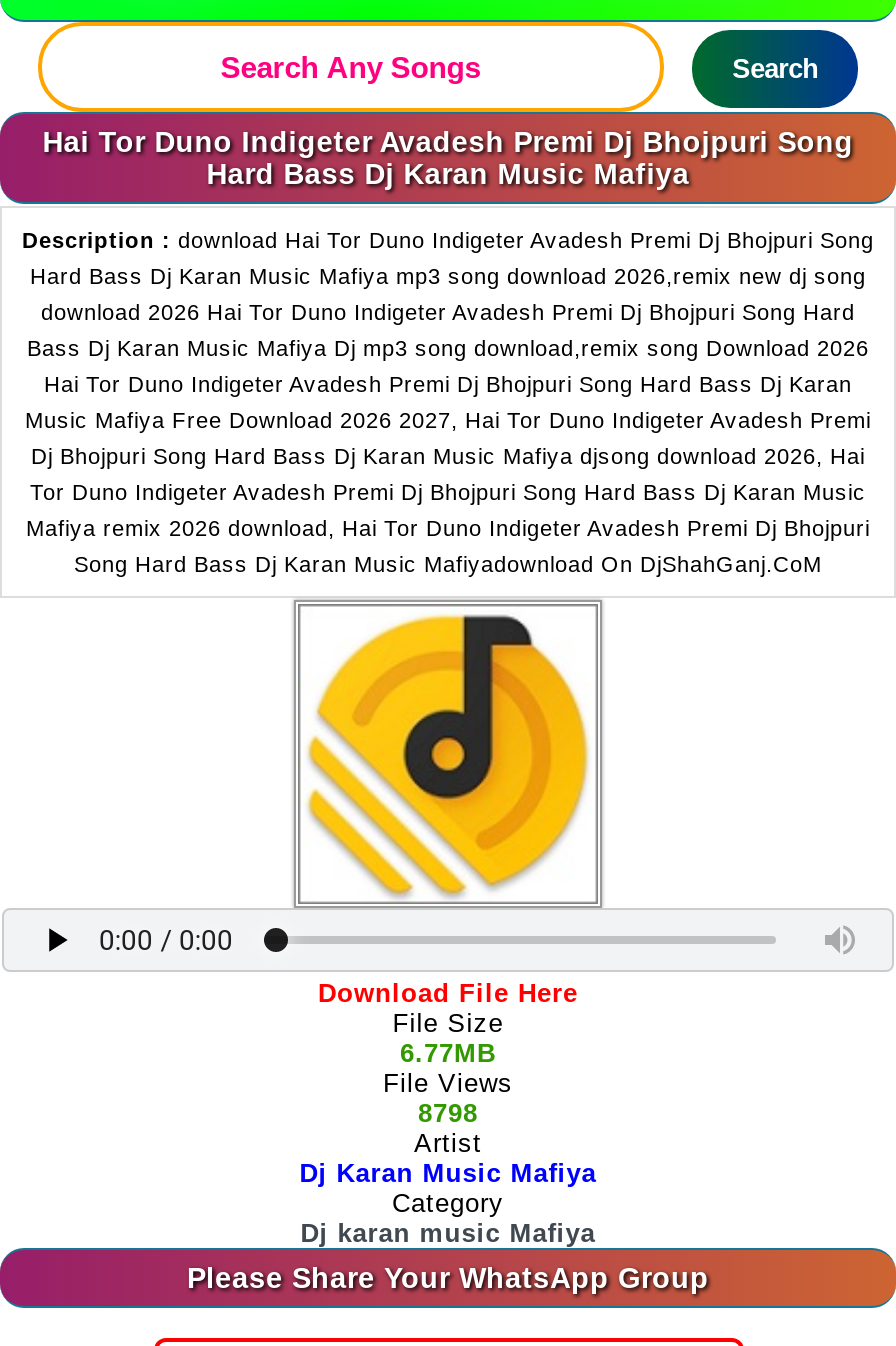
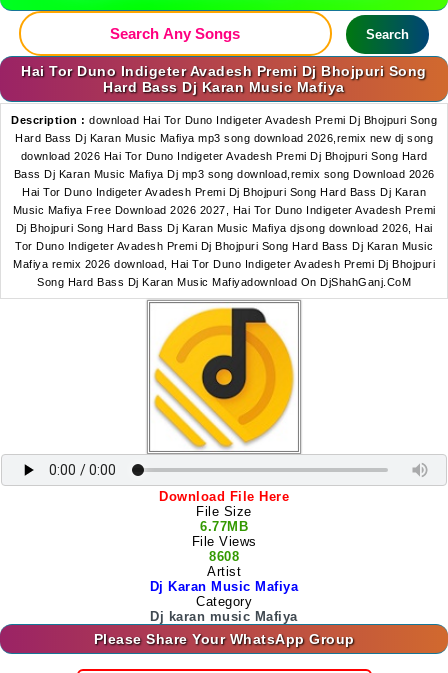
- 8798
+ 8608
